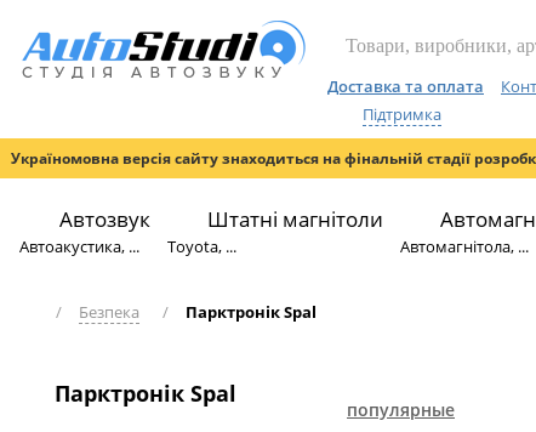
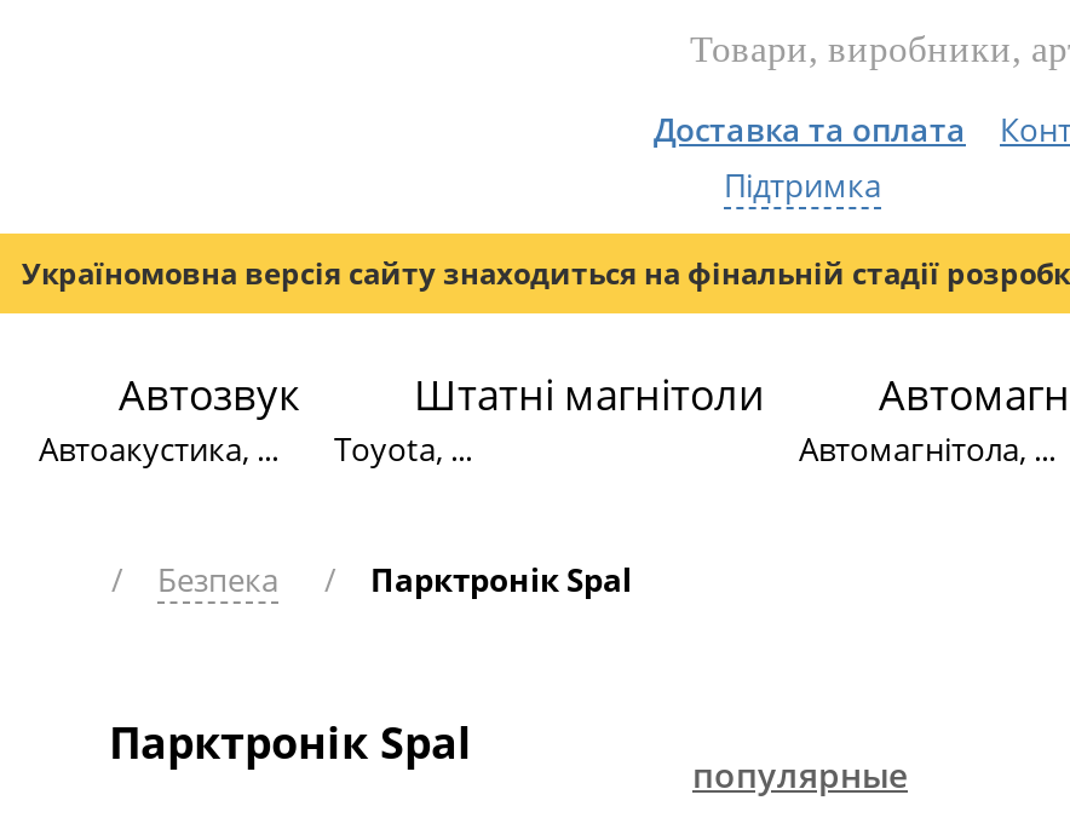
- [image]
